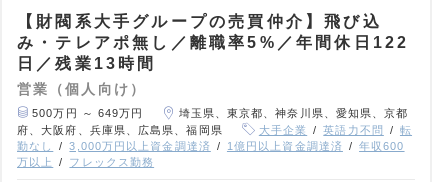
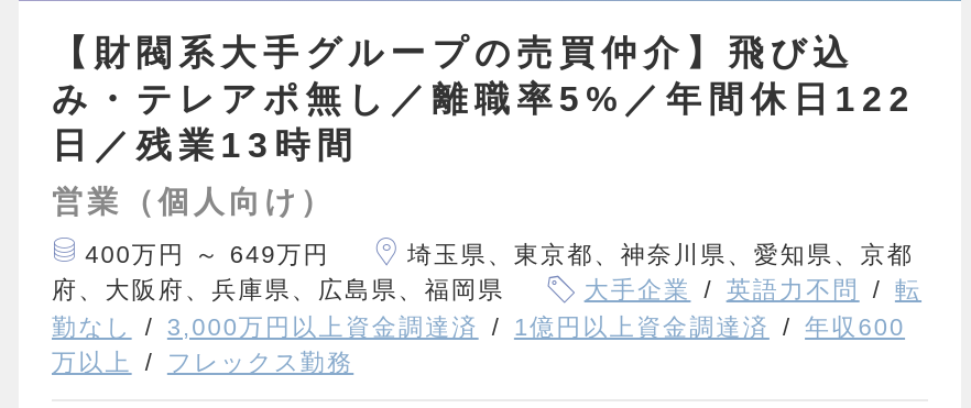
- 500万円 ～ 649万円
+ 400万円 ～ 649万円
